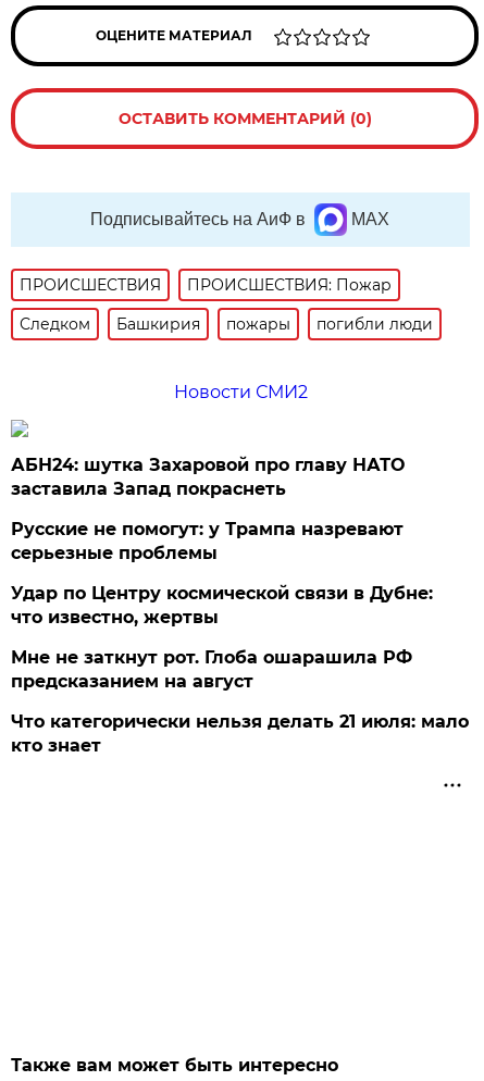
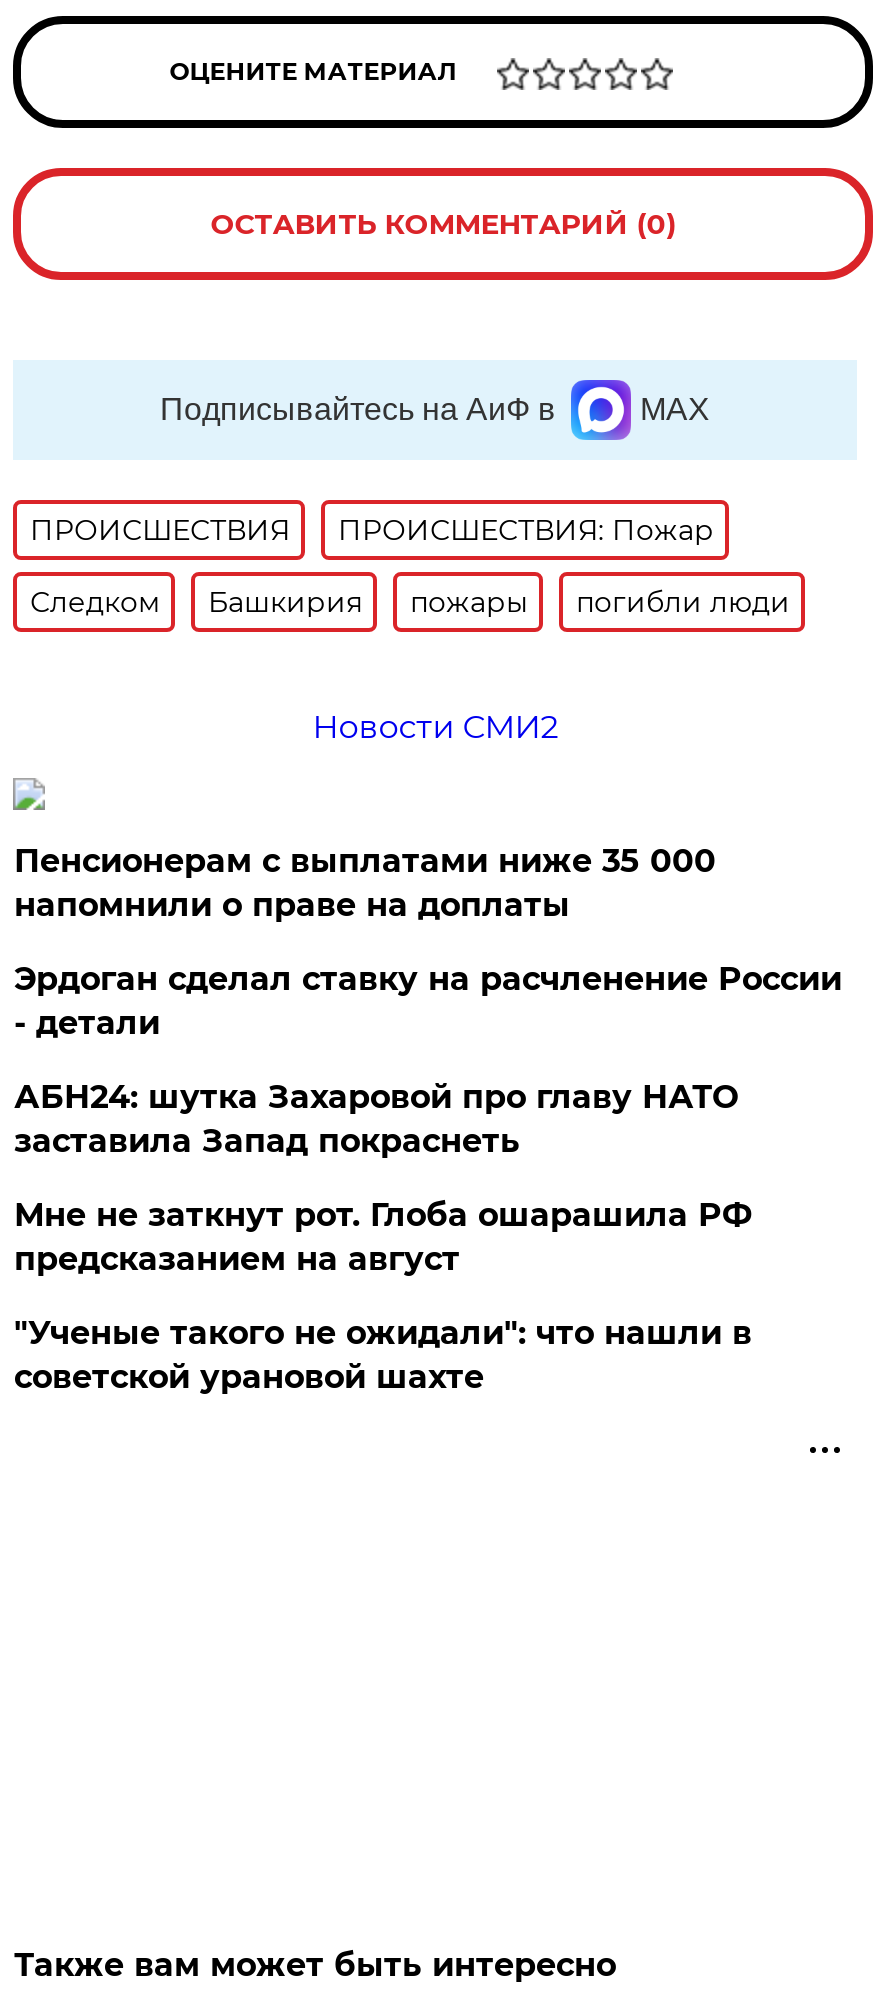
+ Пенсионерам с выплатами ниже 35 000
+ напомнили о праве на доплаты
+ Эрдоган сделал ставку на расчленение России
+ - детали

moved down: АБН24: шутка Захаровой про главу НАТО | заставила Запад покраснеть

- Русские не помогут: у Трампа назревают
- серьезные проблемы
- Удар по Центру космической связи в Дубне:
- что известно, жертвы

- Что категорически нельзя делать 21 июля: мало
- кто знает
+ "Ученые такого не ожидали": что нашли в
+ советской урановой шахте
